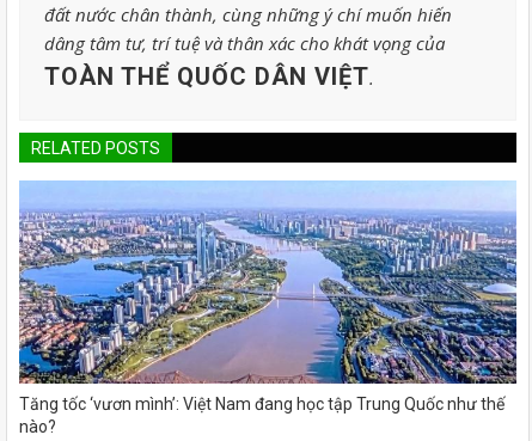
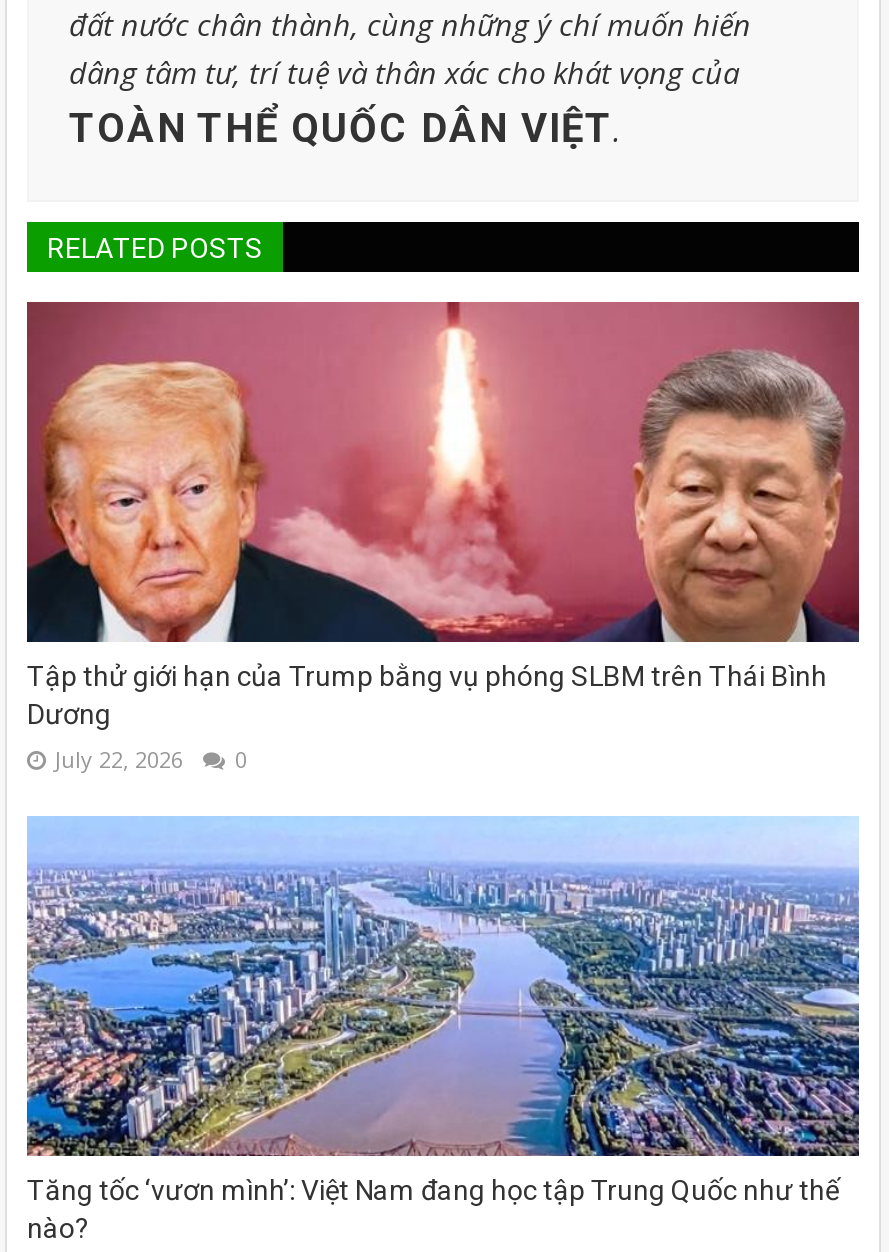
+ [image]
+ Tập thử giới hạn của Trump bằng vụ phóng SLBM trên Thái Bình
+ Dương
+ July 22, 2026
+ 0
